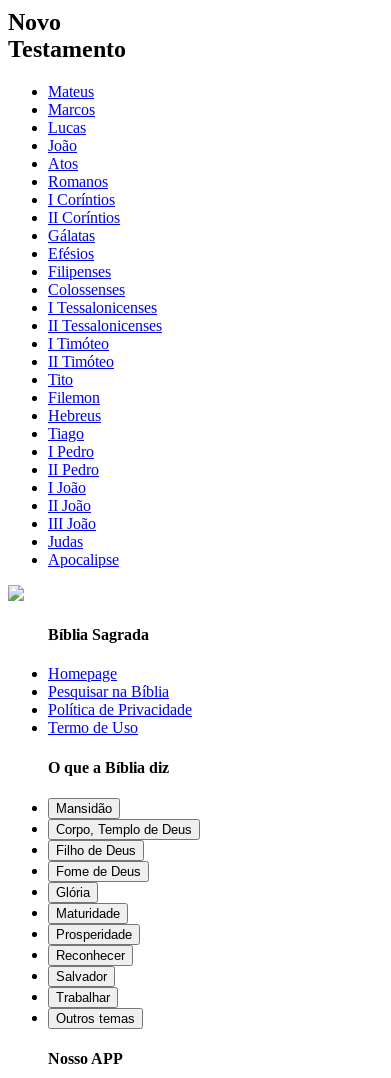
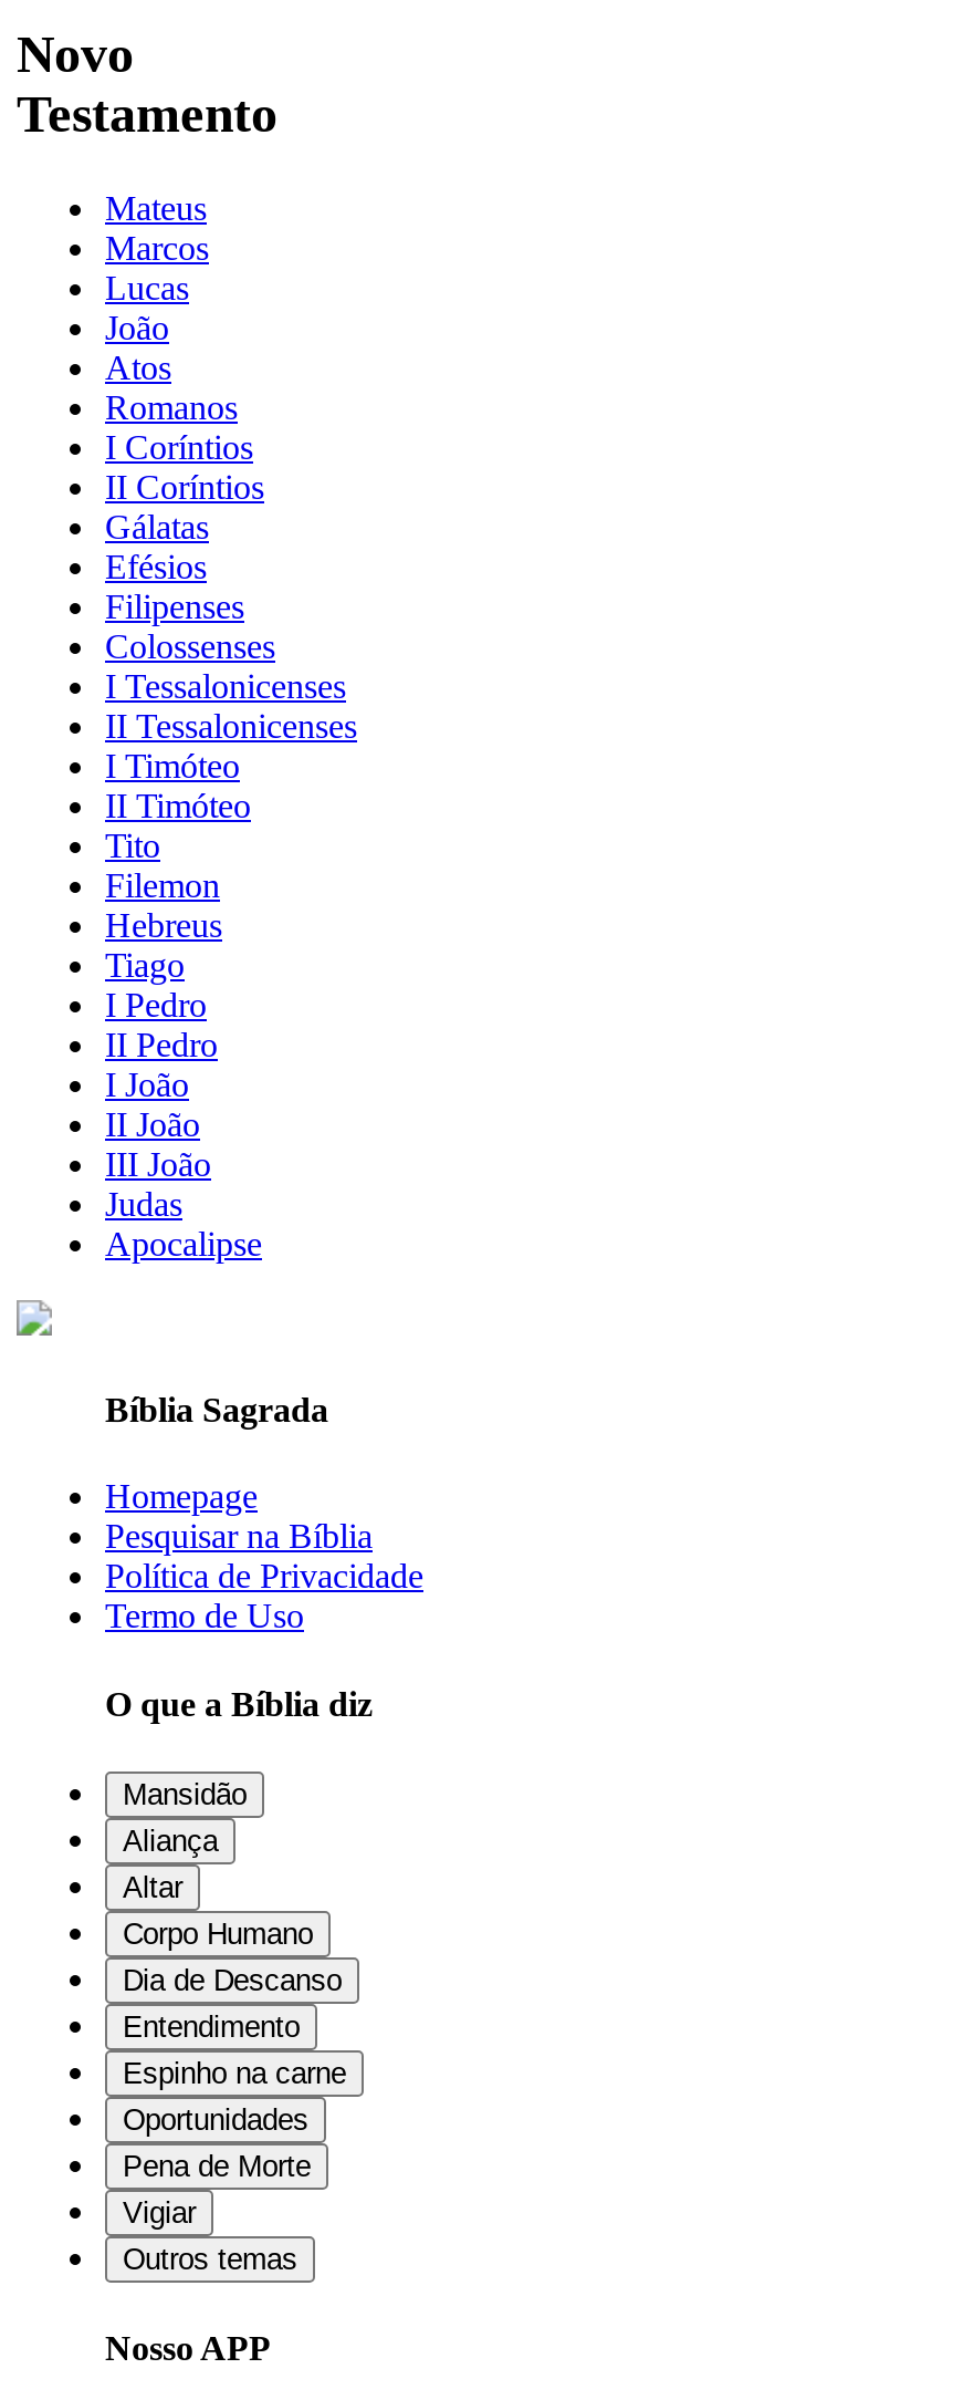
- Corpo, Templo de Deus
- Filho de Deus
- Fome de Deus
- Glória
- Maturidade
- Prosperidade
- Reconhecer
- Salvador
- Trabalhar
+ Aliança
+ Altar
+ Corpo Humano
+ Dia de Descanso
+ Entendimento
+ Espinho na carne
+ Oportunidades
+ Pena de Morte
+ Vigiar
